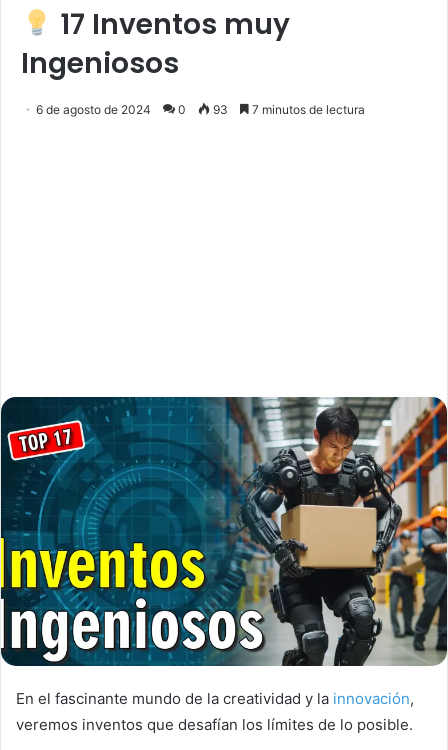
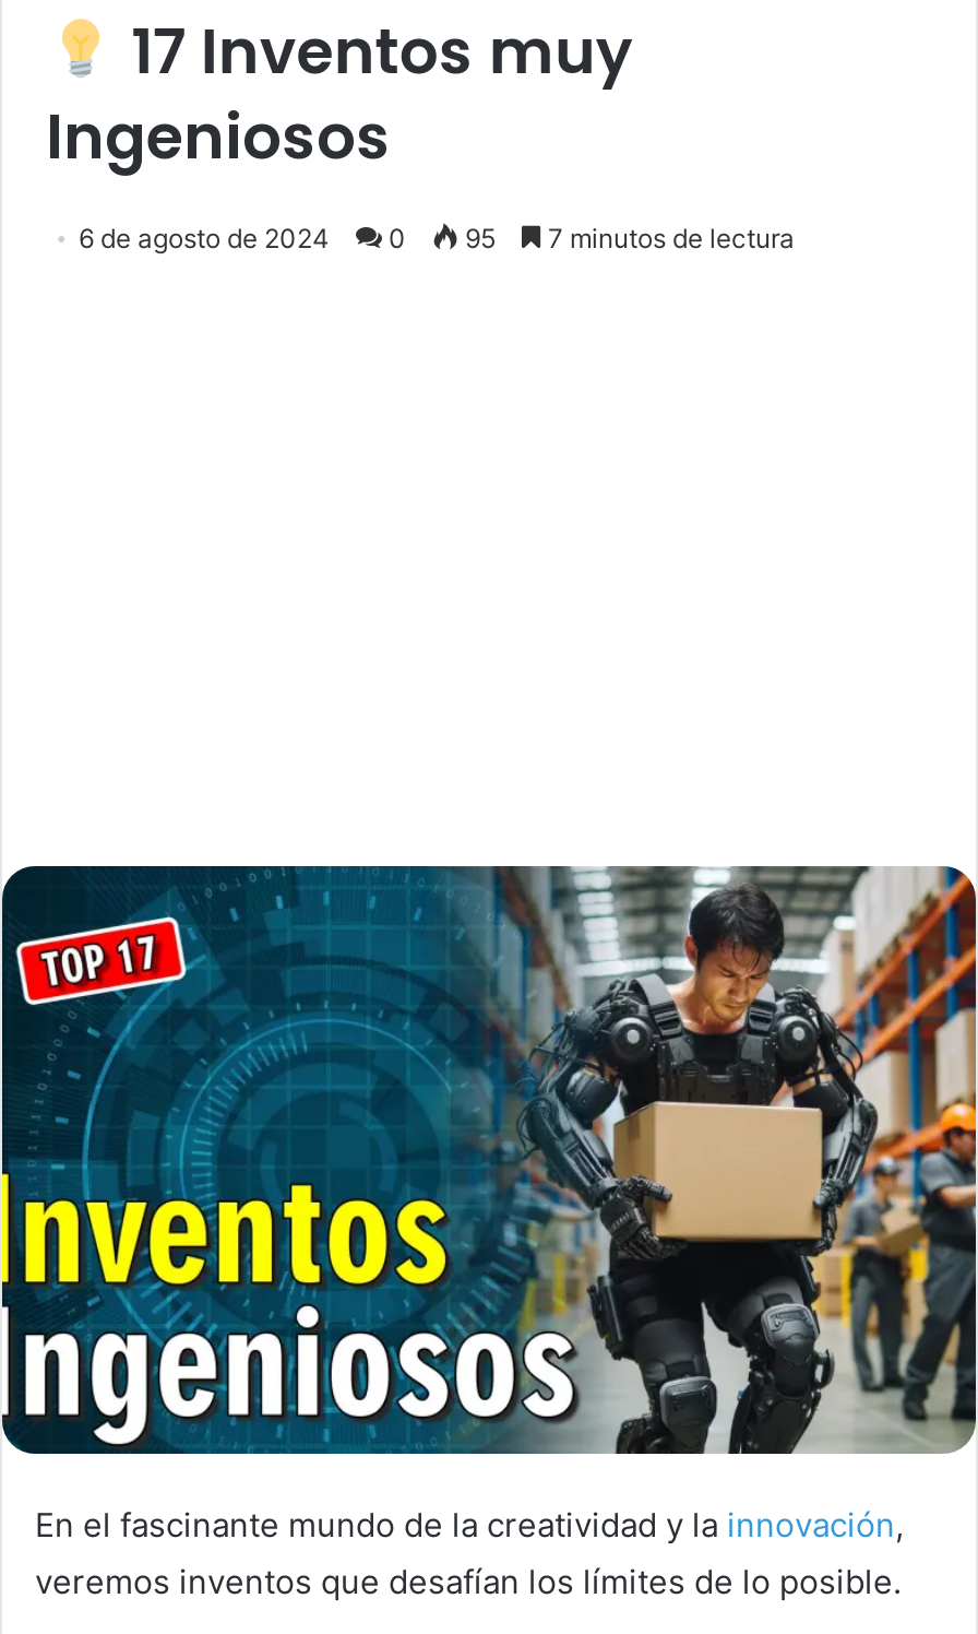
- 6 de agosto de 2024 0 93 7 minutos de lectura
+ 6 de agosto de 2024 0 95 7 minutos de lectura
